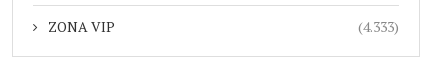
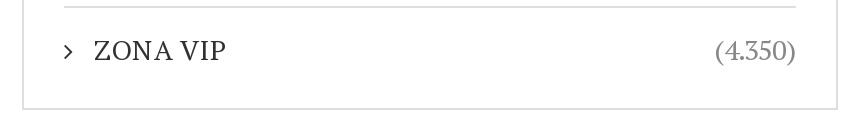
- (4.333)
+ (4.350)
